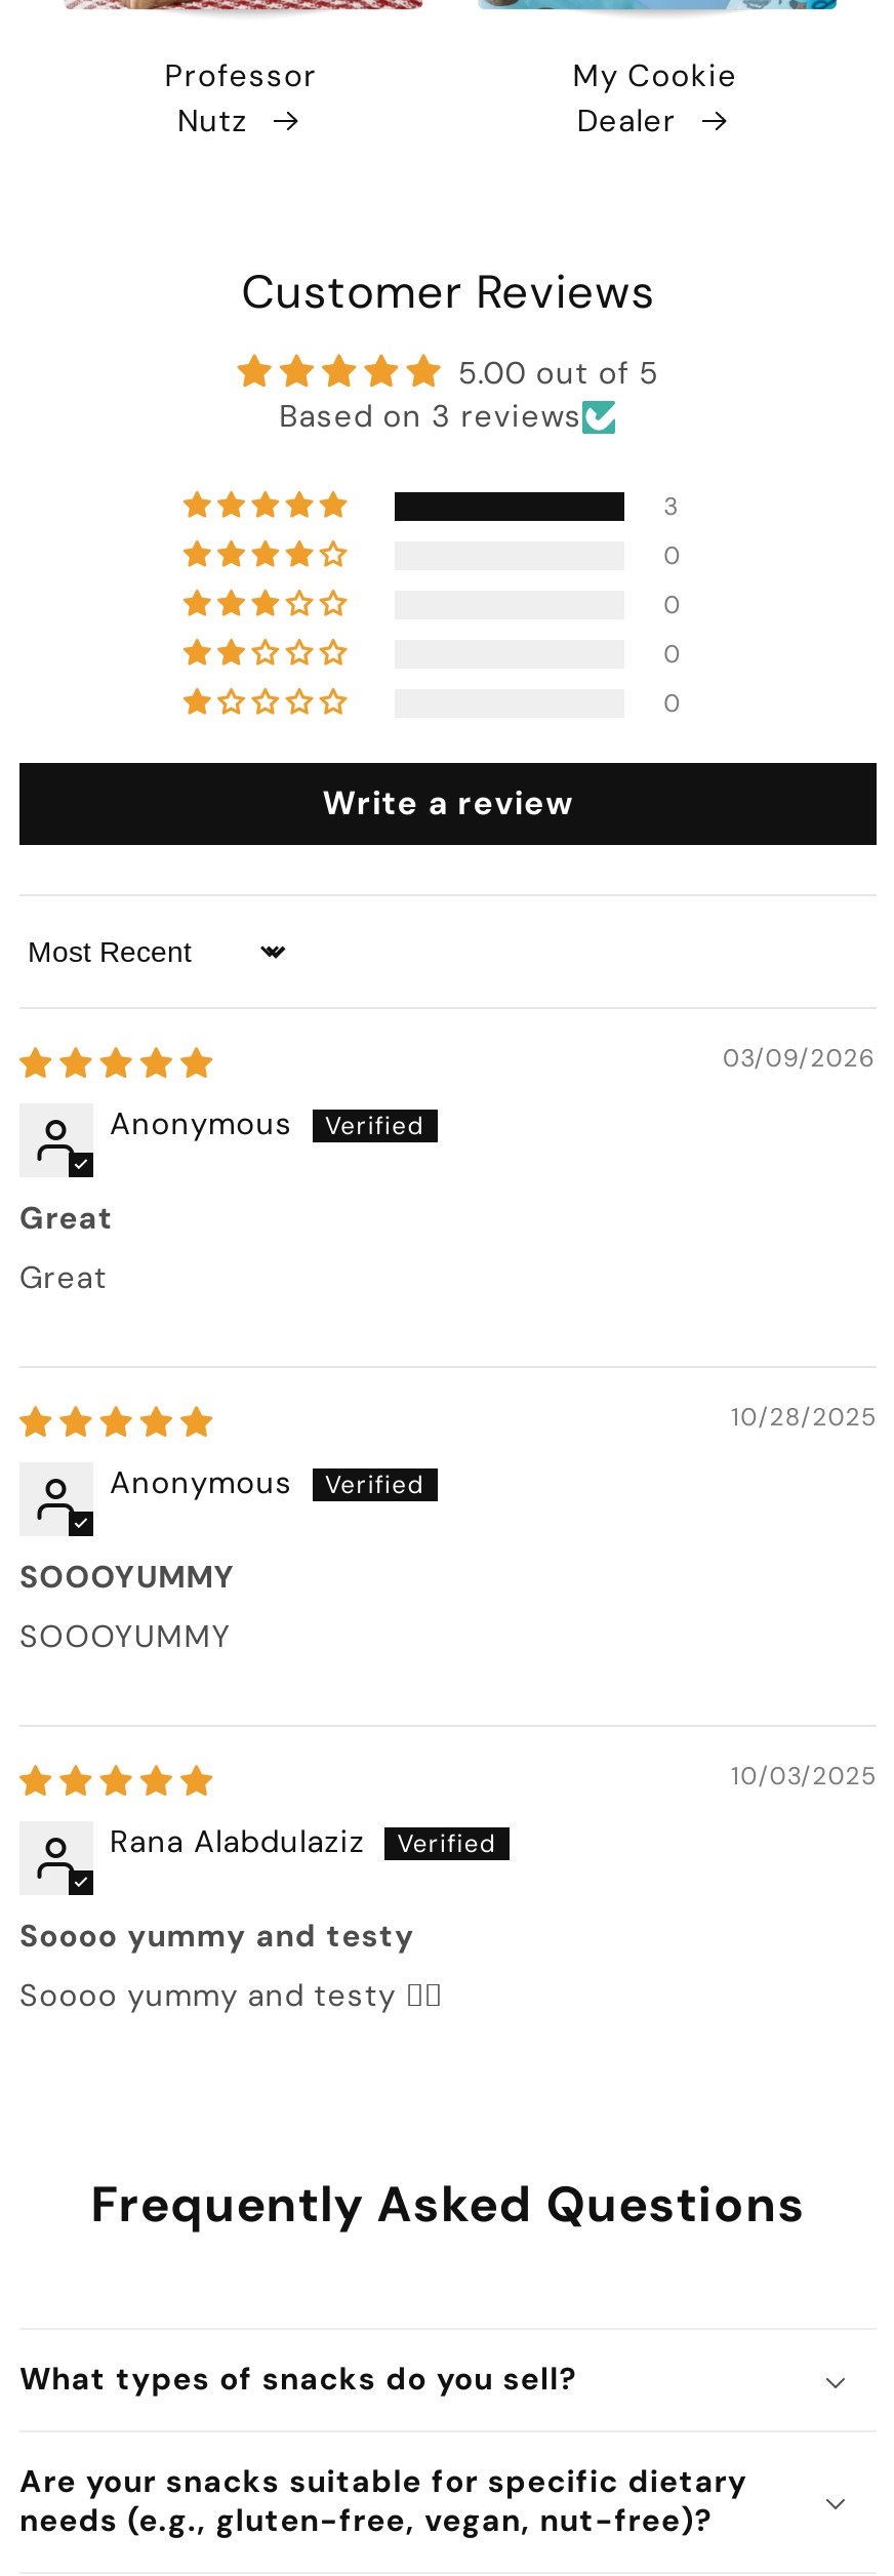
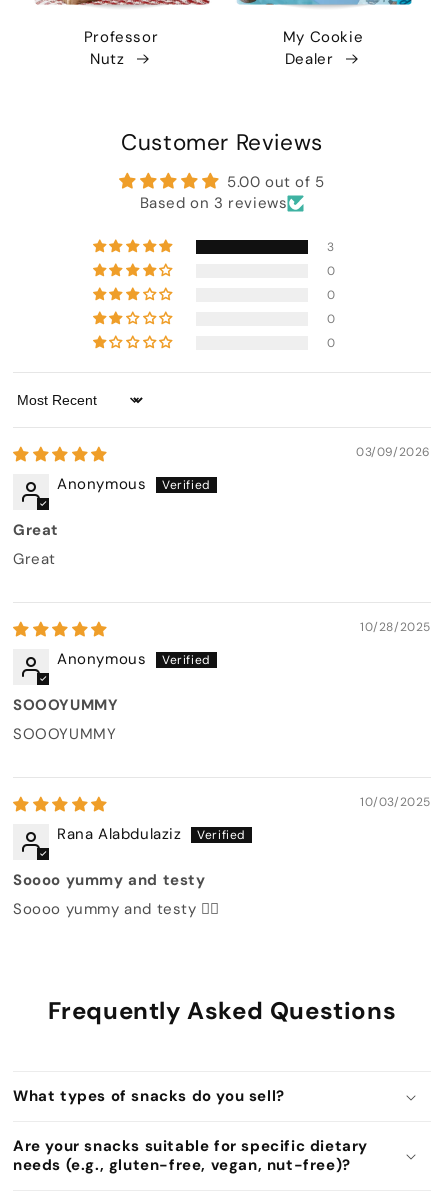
- Write a review
